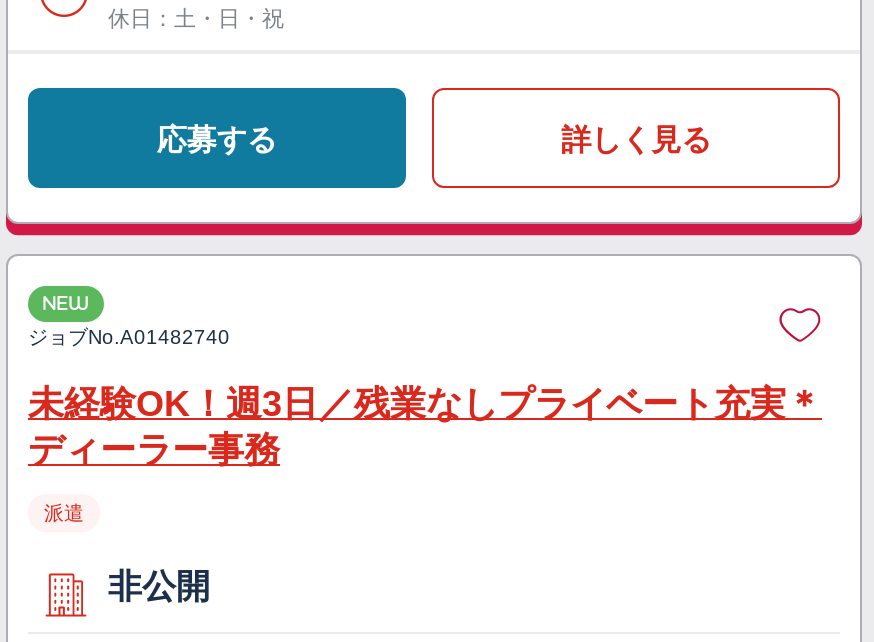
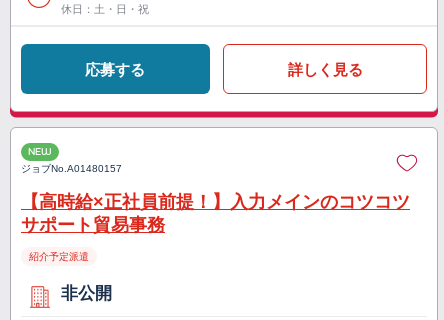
- ジョブNo. A01482740
+ ジョブNo. A01480157

- 未経験OK！週3日／残業なしプライベート充実＊
- ディーラー事務
+ 【高時給×正社員前提！】入力メインのコツコツ
+ サポート貿易事務

- 派遣
+ 紹介予定派遣
